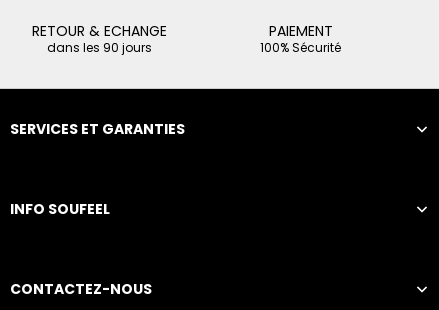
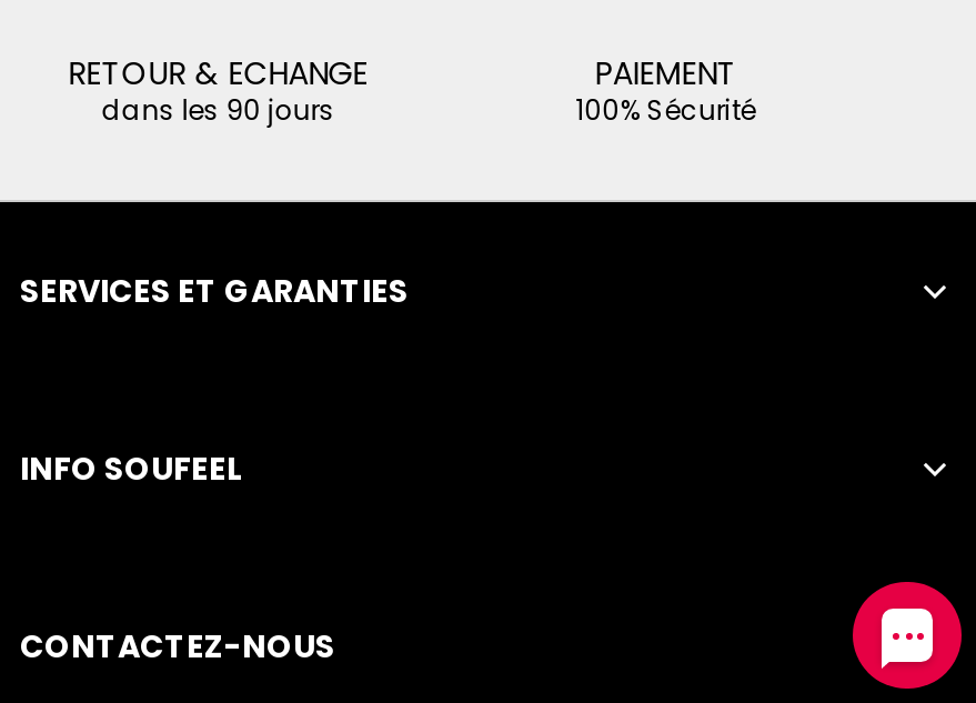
+ [image]
